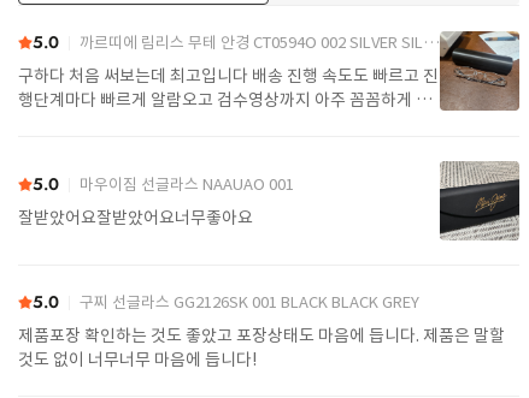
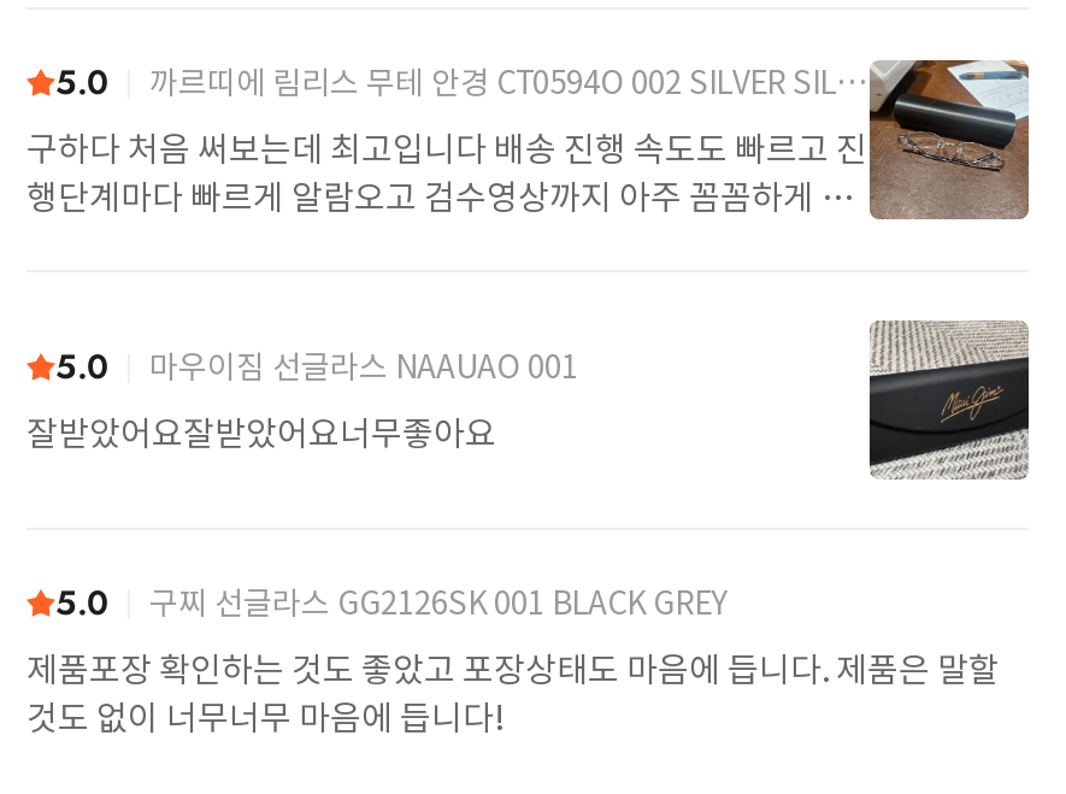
- 구찌 선글라스 GG2126SK 001 BLACK BLACK GREY
+ 구찌 선글라스 GG2126SK 001 BLACK GREY
